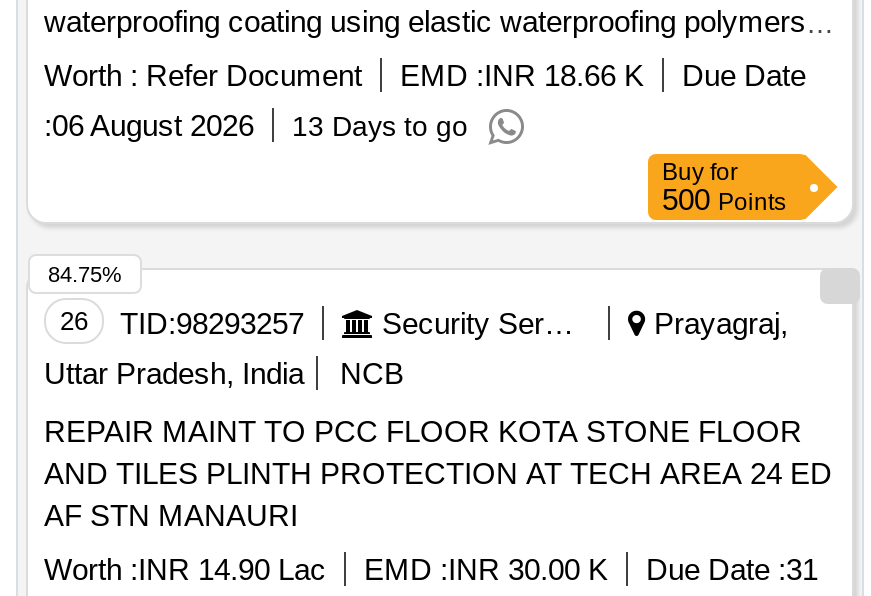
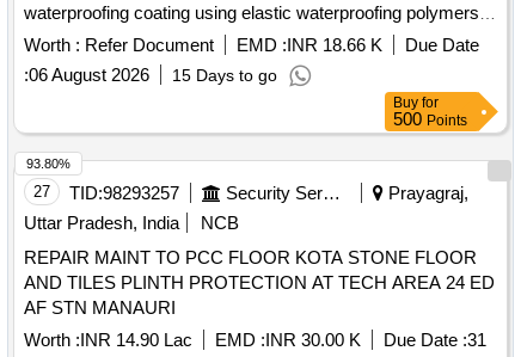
- :06 August 2026 13 Days to go
+ :06 August 2026 15 Days to go

- 84.75%
+ 93.80%

- 26 TID:98293257
+ 27 TID:98293257
